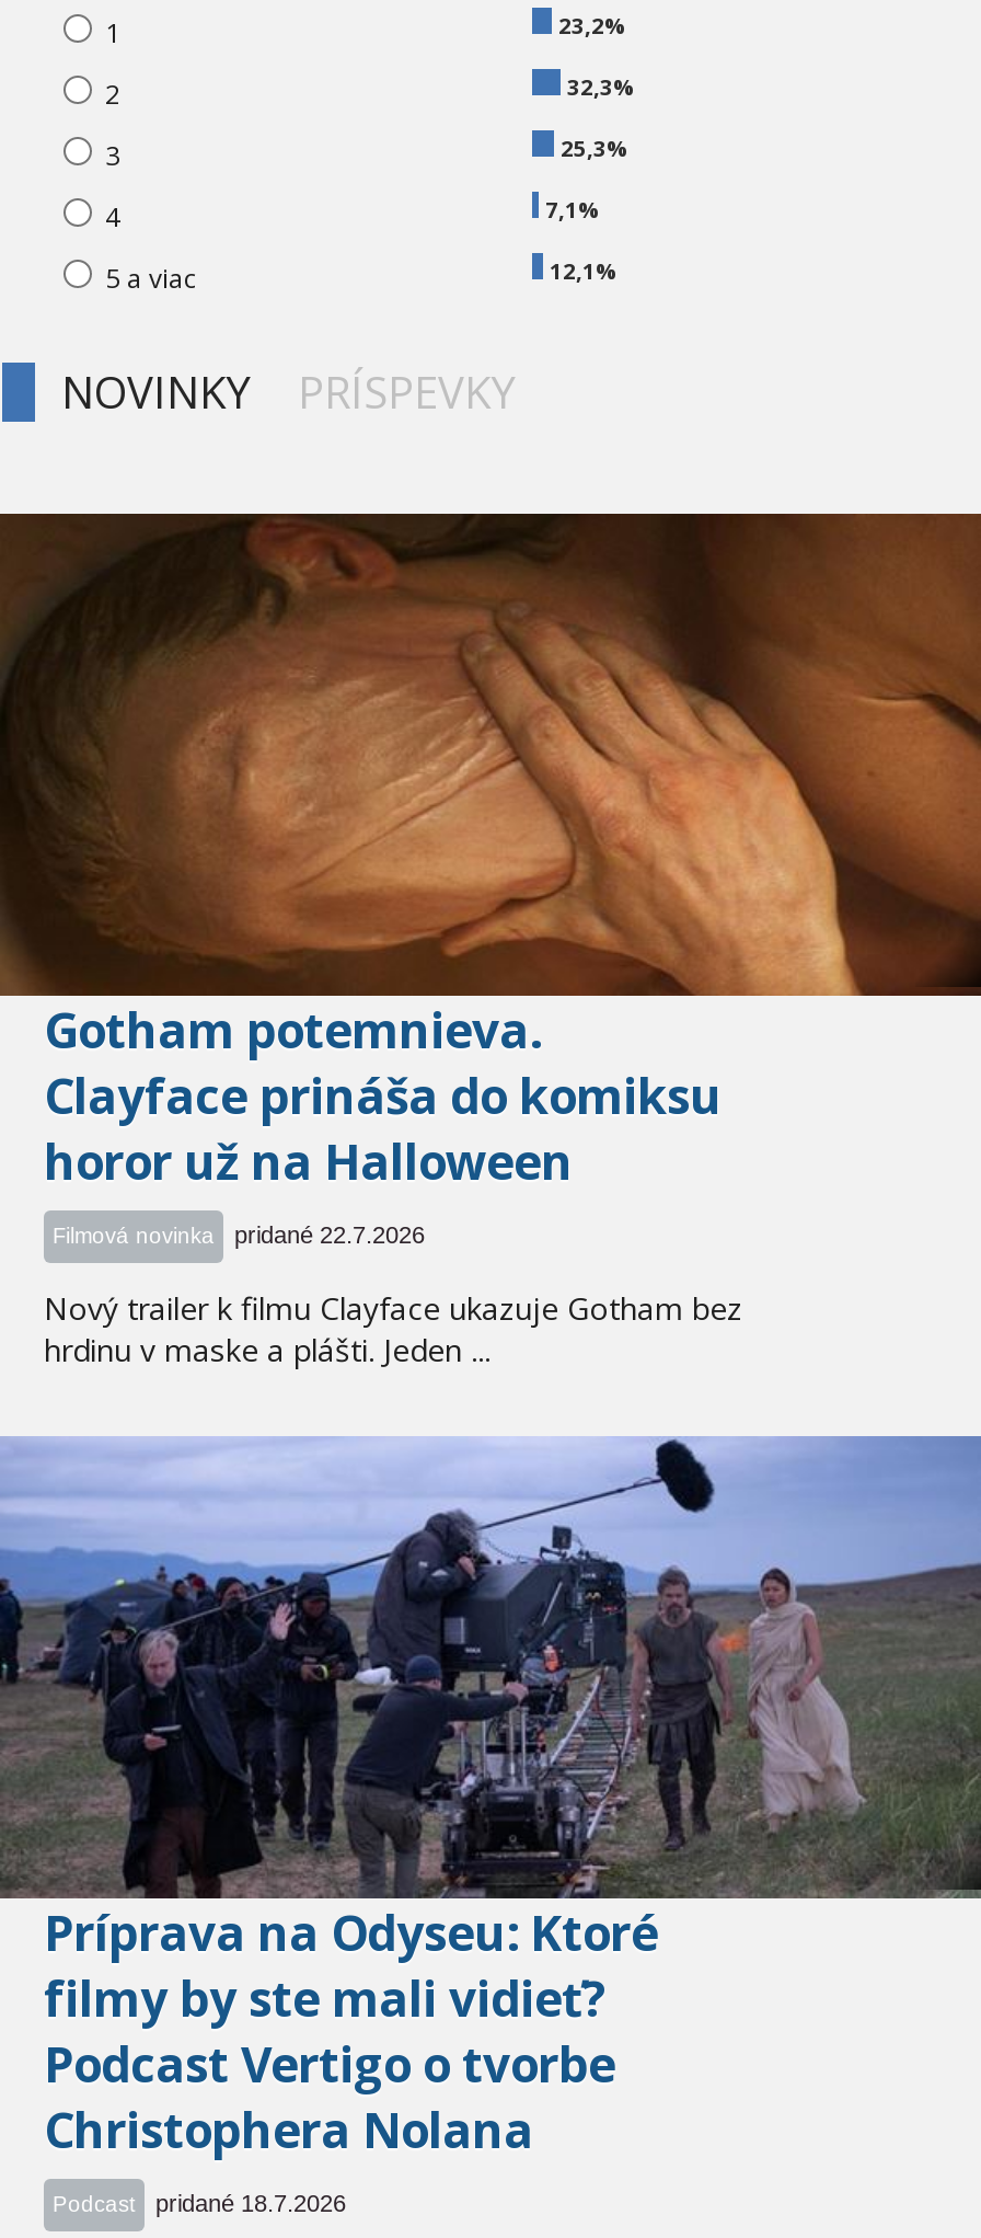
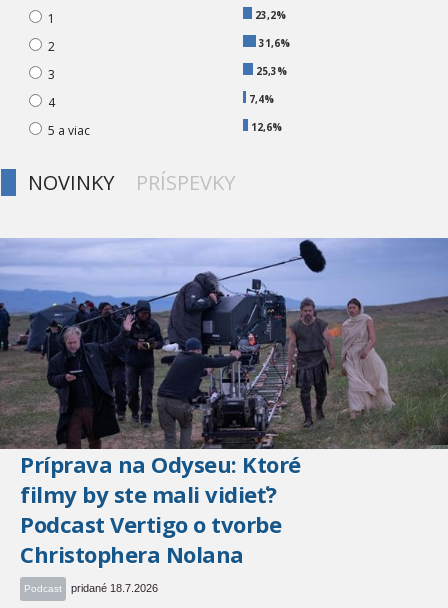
- 32,3%
+ 31,6%

- 7,1%
+ 7,4%

- 12,1%
+ 12,6%

- [image]
- Gotham potemnieva.
- Clayface prináša do komiksu
- horor už na Halloween
- Filmová novinka
- pridané 22.7.2026
- Nový trailer k filmu Clayface ukazuje Gotham bez
- hrdinu v maske a plášti. Jeden ...
